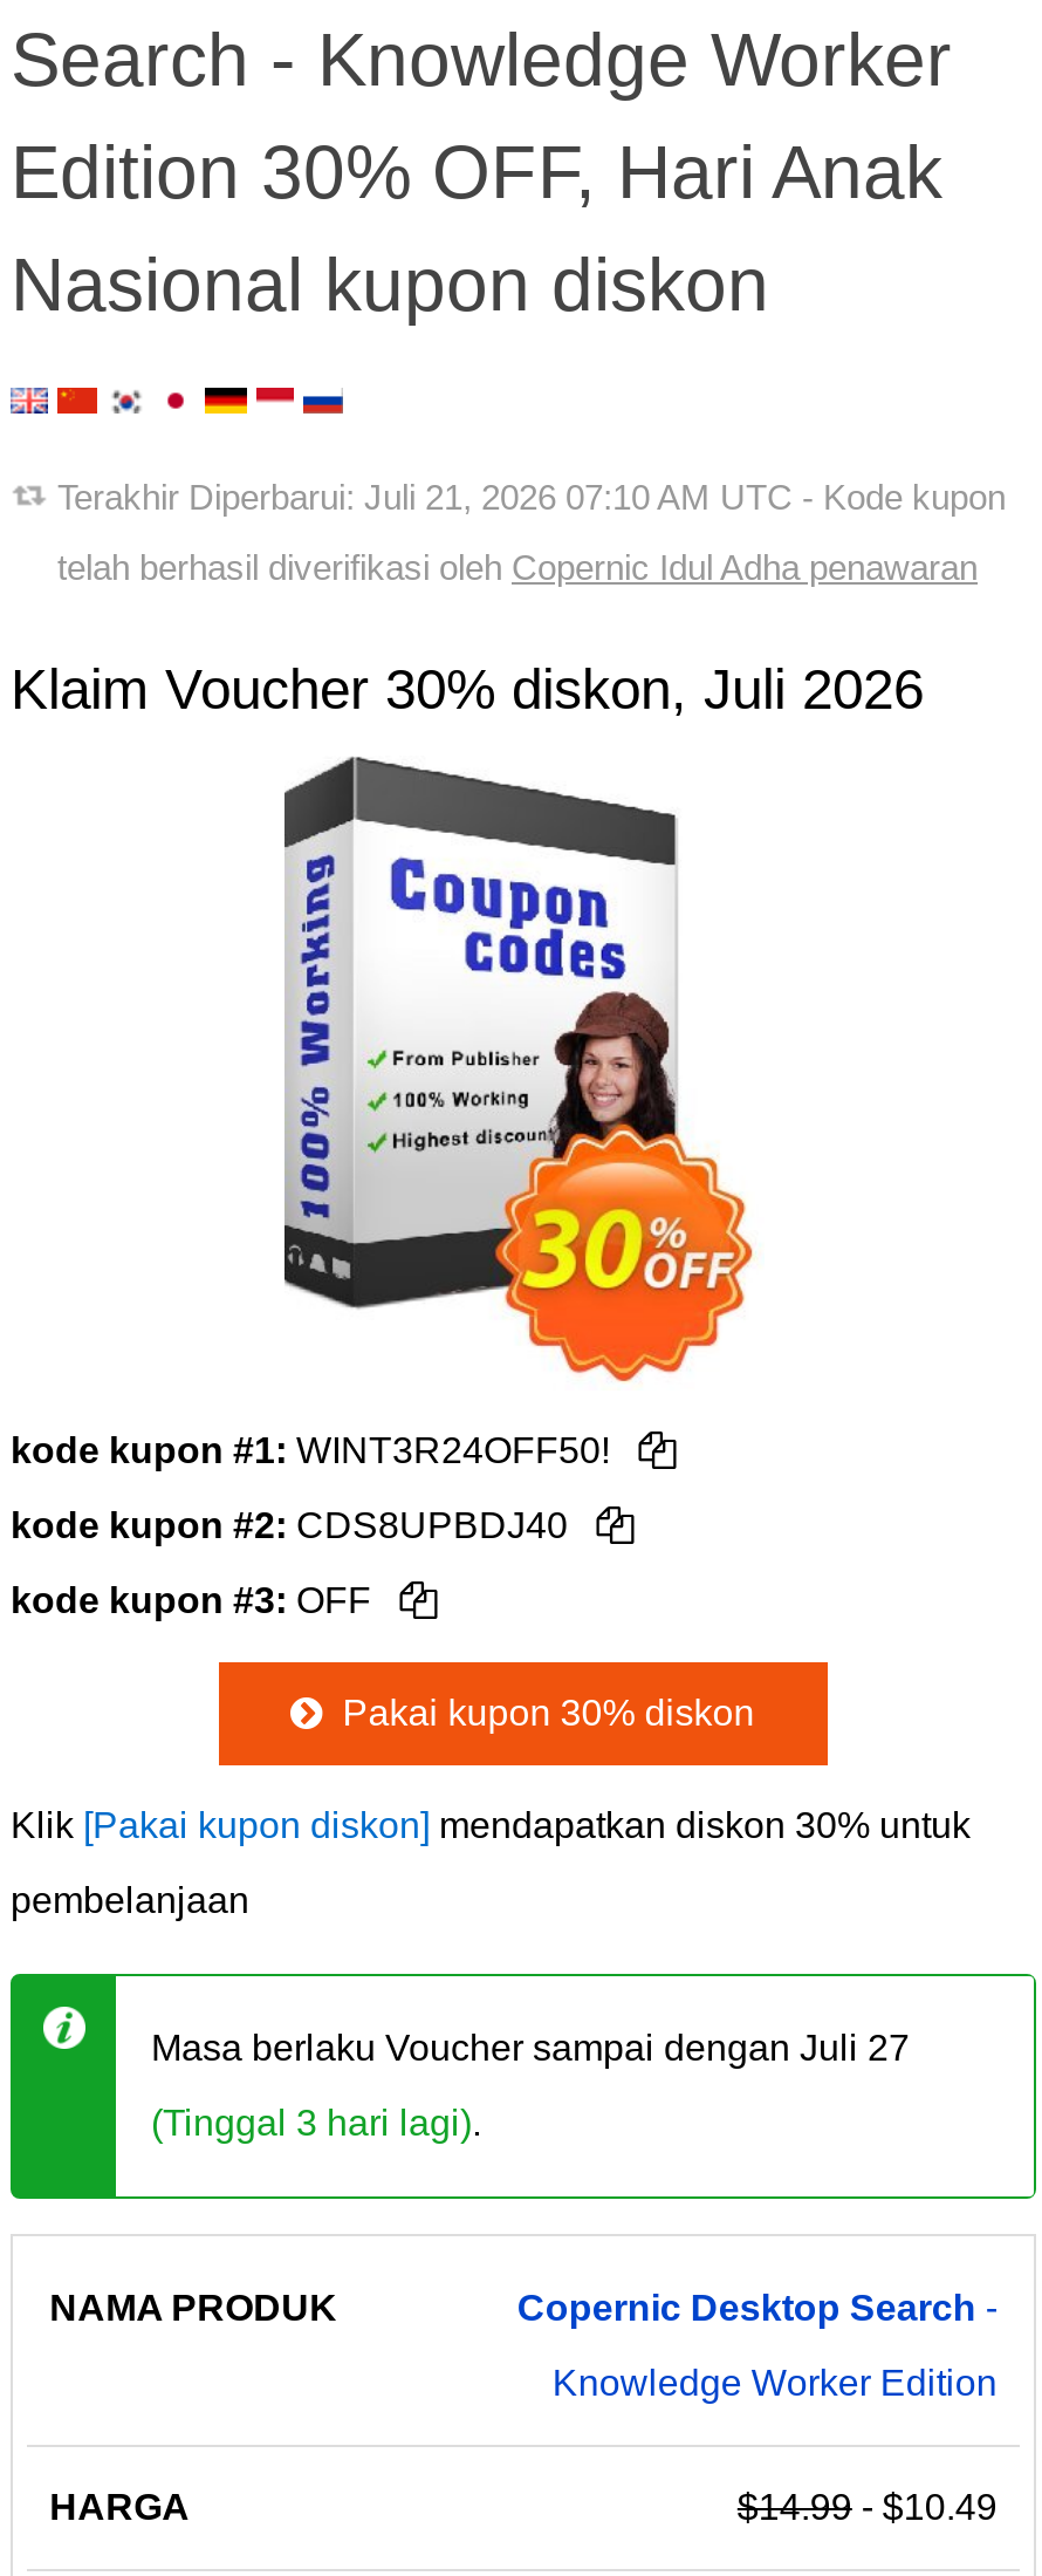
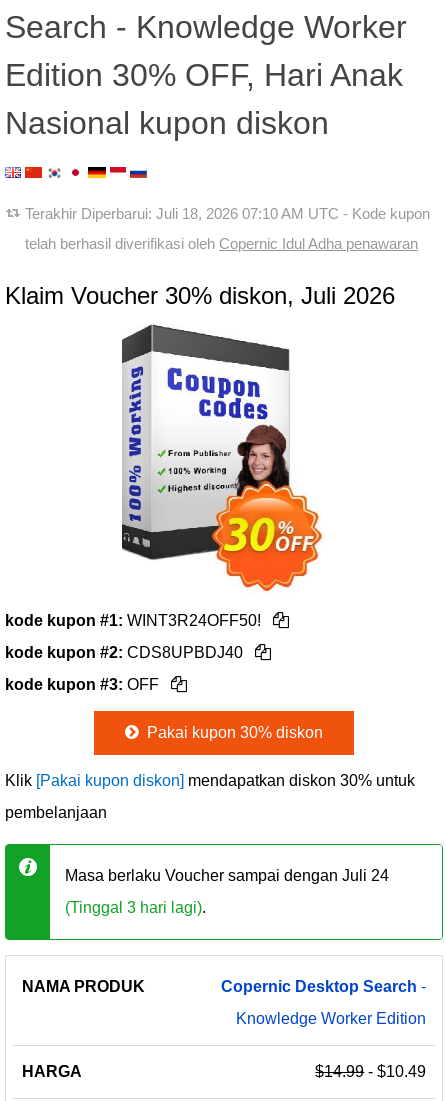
- Terakhir Diperbarui: Juli 21, 2026 07:10 AM UTC - Kode kupon
+ Terakhir Diperbarui: Juli 18, 2026 07:10 AM UTC - Kode kupon

- Masa berlaku Voucher sampai dengan Juli 27
+ Masa berlaku Voucher sampai dengan Juli 24
